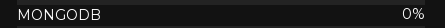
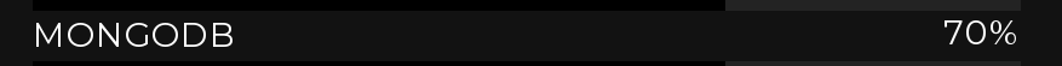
- 0%
+ 70%
